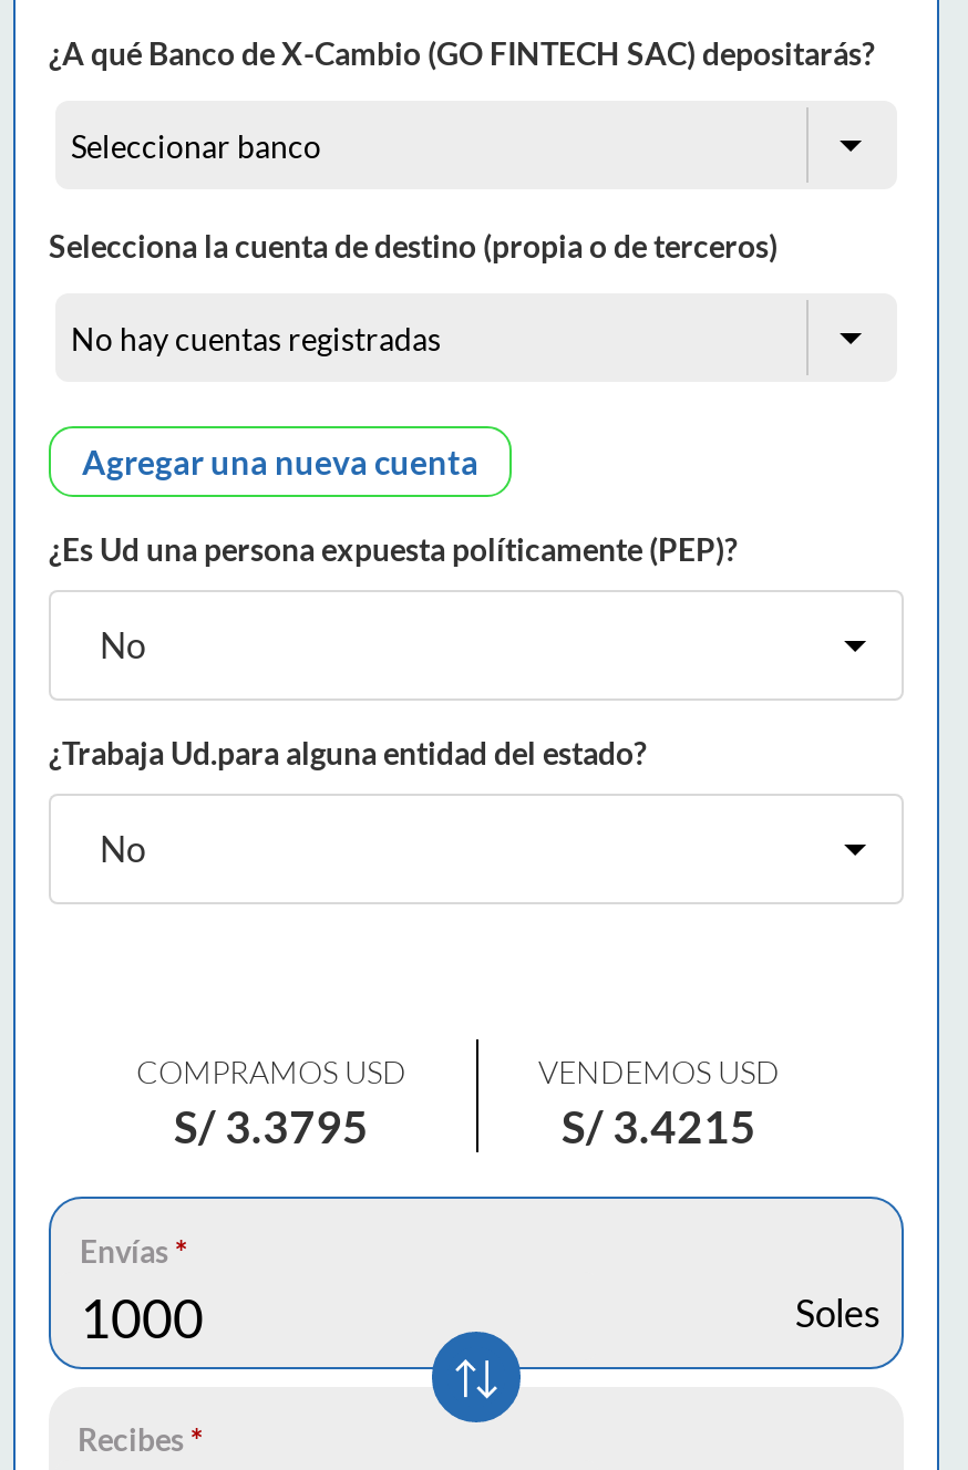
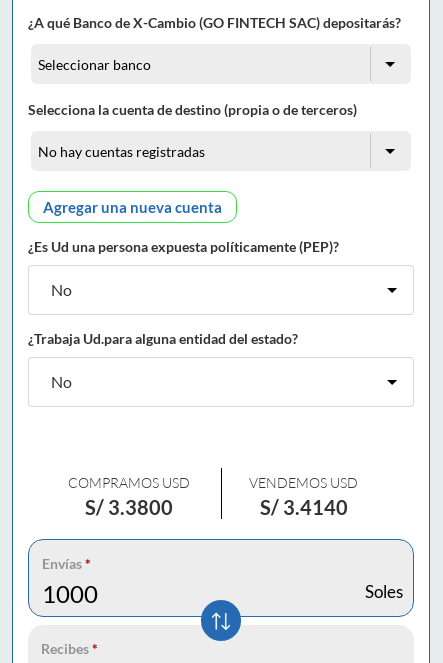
- S/ 3.3795
+ S/ 3.3800

- S/ 3.4215
+ S/ 3.4140
